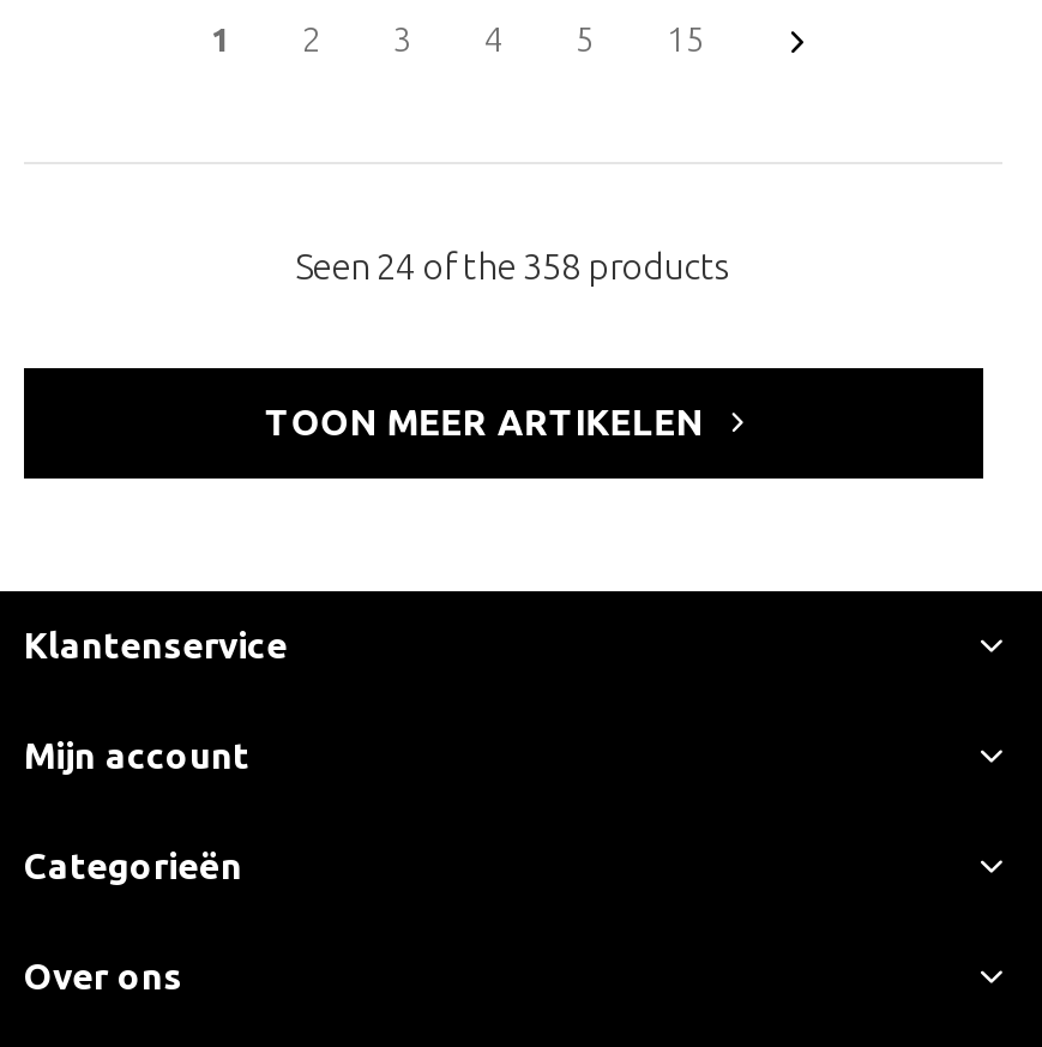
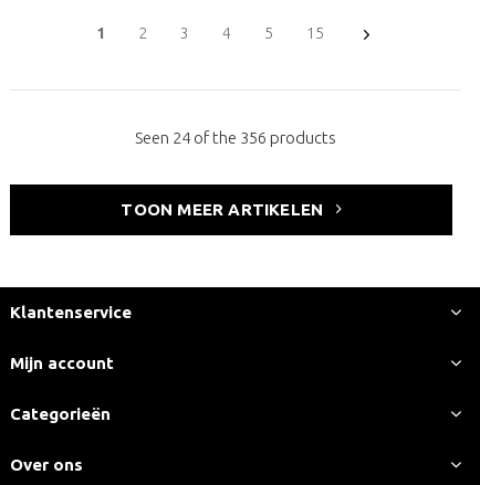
- Seen 24 of the 358 products
+ Seen 24 of the 356 products
